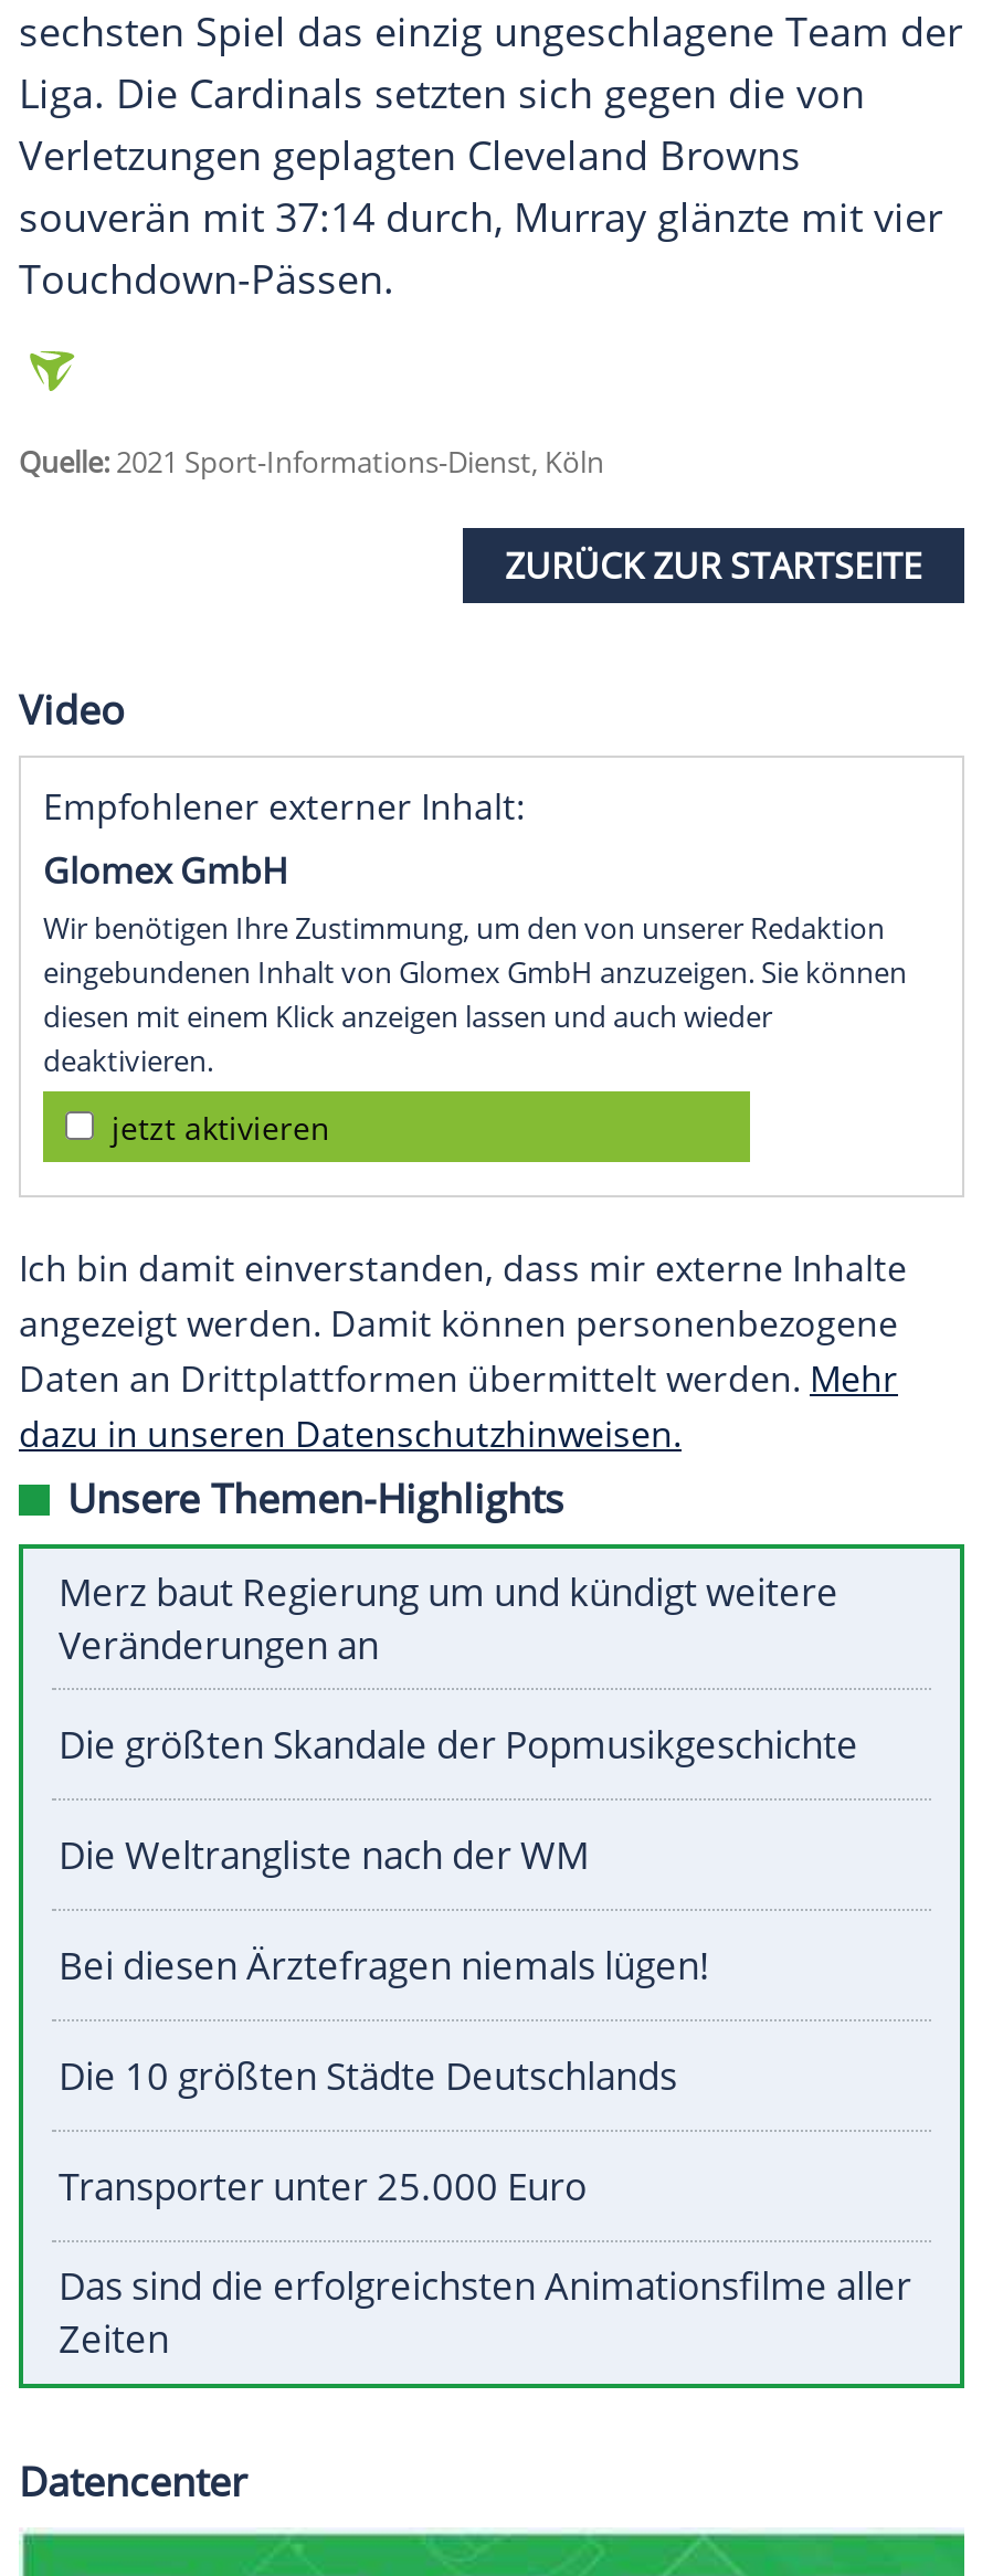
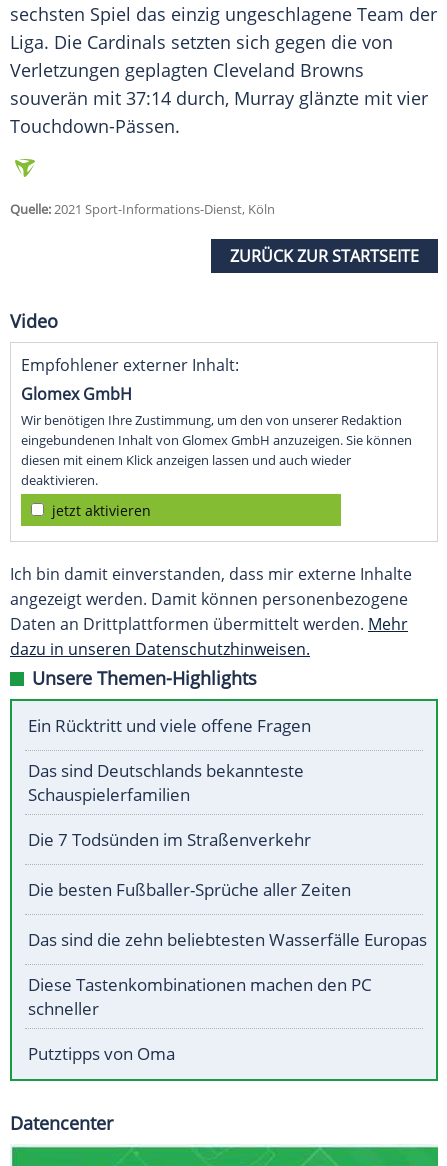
- Merz baut Regierung um und kündigt weitere
- Veränderungen an
+ Ein Rücktritt und viele offene Fragen

- Die größten Skandale der Popmusikgeschichte
+ Das sind Deutschlands bekannteste
+ Schauspielerfamilien

- Die Weltrangliste nach der WM
+ Die 7 Todsünden im Straßenverkehr

- Bei diesen Ärztefragen niemals lügen!
+ Die besten Fußballer-Sprüche aller Zeiten

- Die 10 größten Städte Deutschlands
+ Das sind die zehn beliebtesten Wasserfälle Europas

- Transporter unter 25.000 Euro
+ Diese Tastenkombinationen machen den PC
+ schneller

- Das sind die erfolgreichsten Animationsfilme aller
- Zeiten
+ Putztipps von Oma
